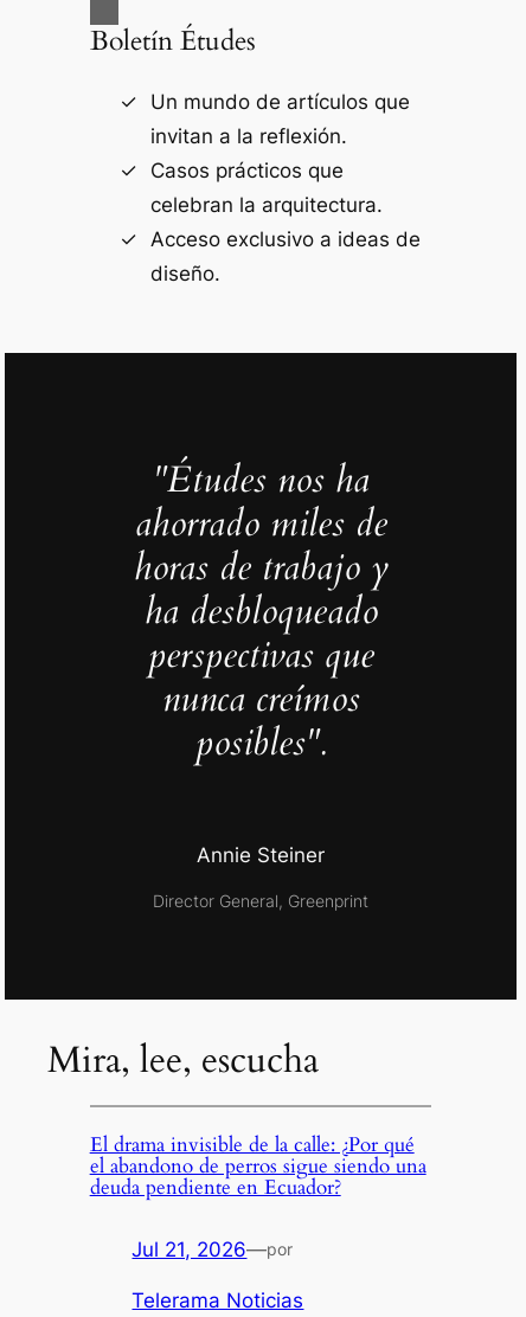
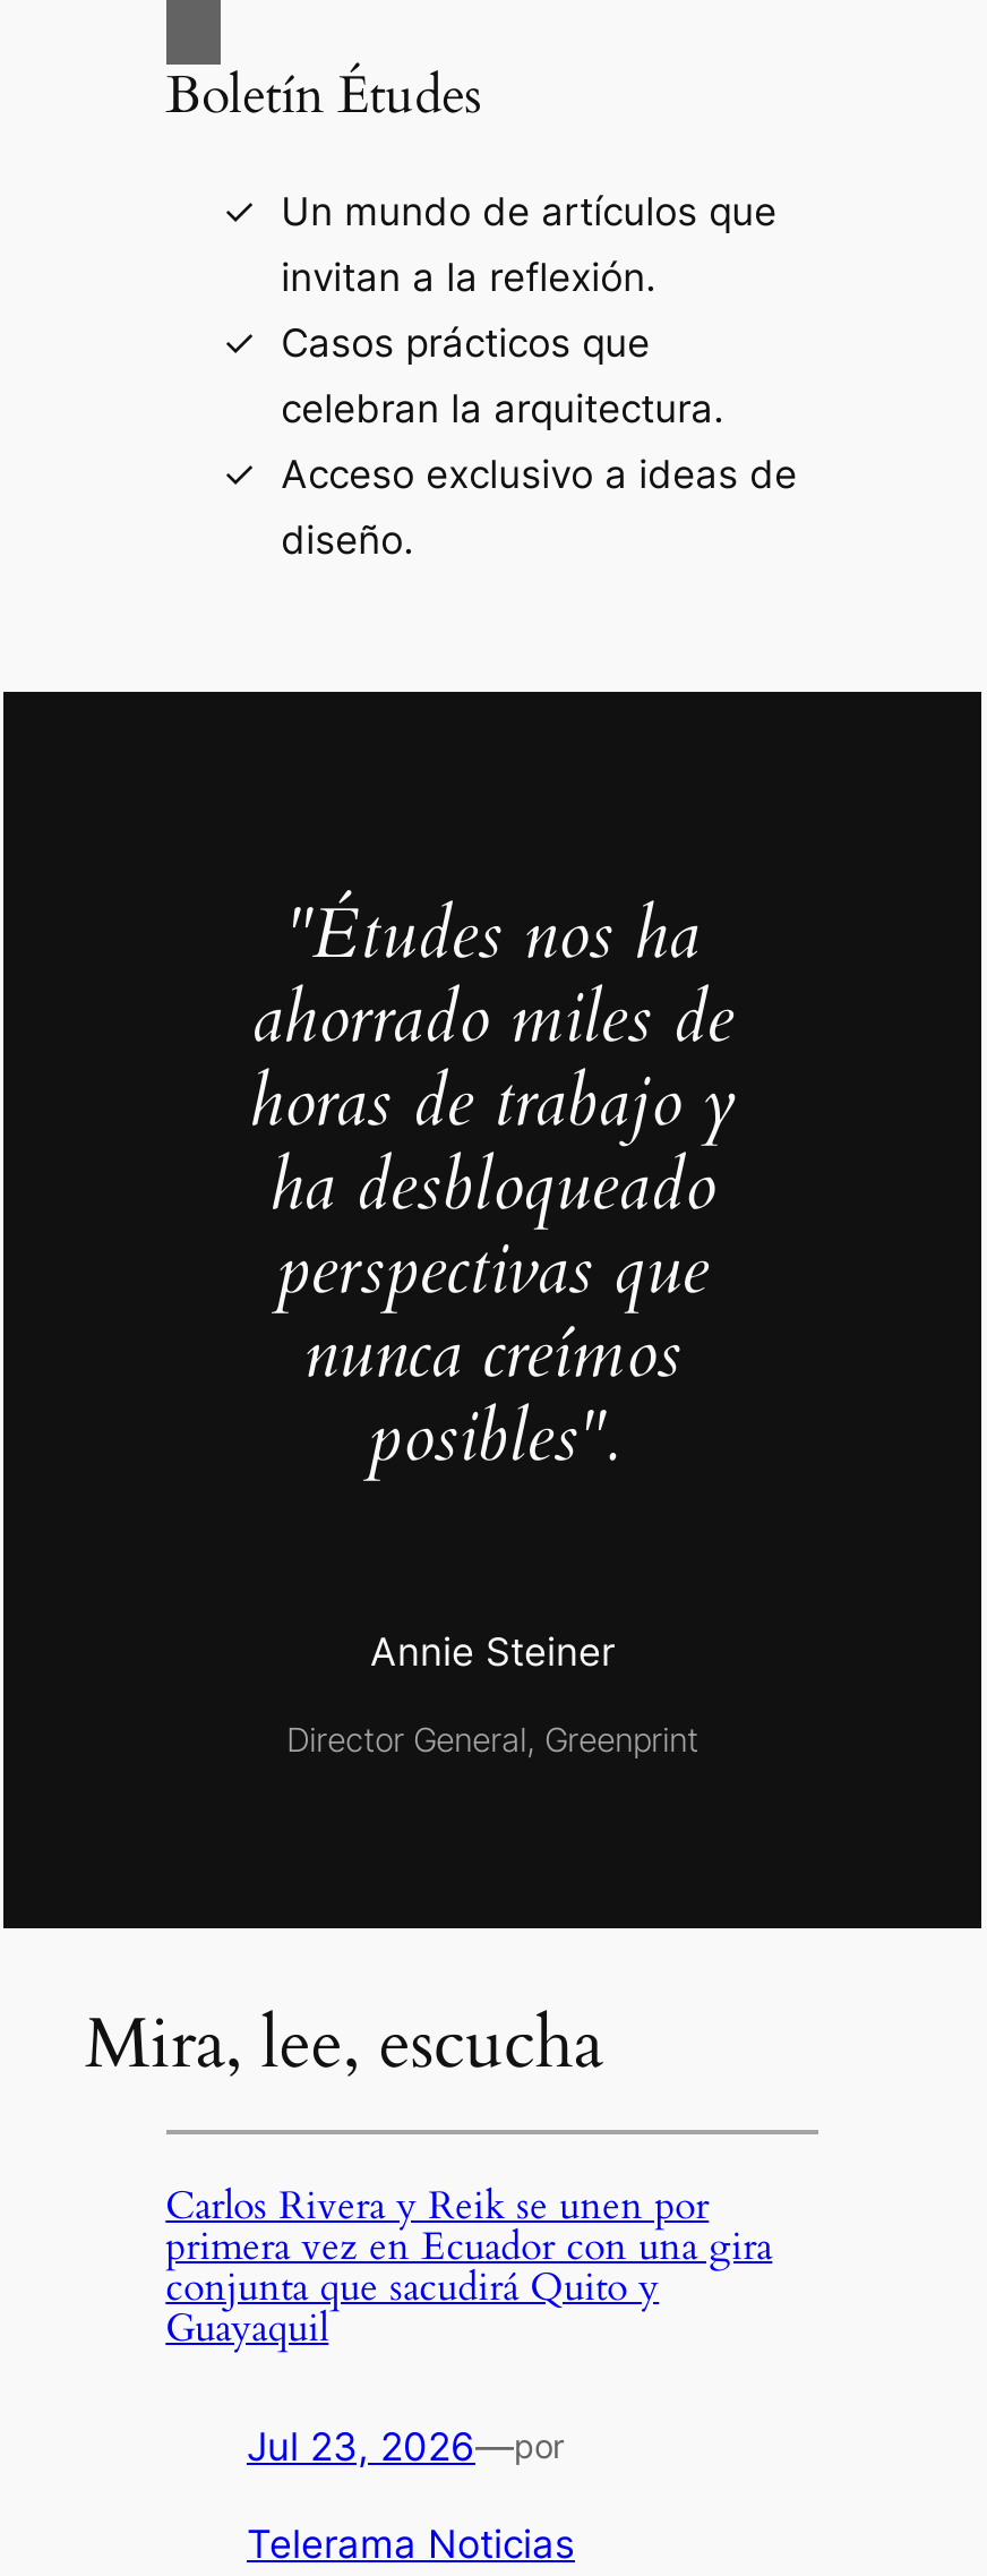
- El drama invisible de la calle: ¿Por qué
- el abandono de perros sigue siendo una
- deuda pendiente en Ecuador?
+ Carlos Rivera y Reik se unen por
+ primera vez en Ecuador con una gira
+ conjunta que sacudirá Quito y
+ Guayaquil

- Jul 21, 2026—por
+ Jul 23, 2026—por
